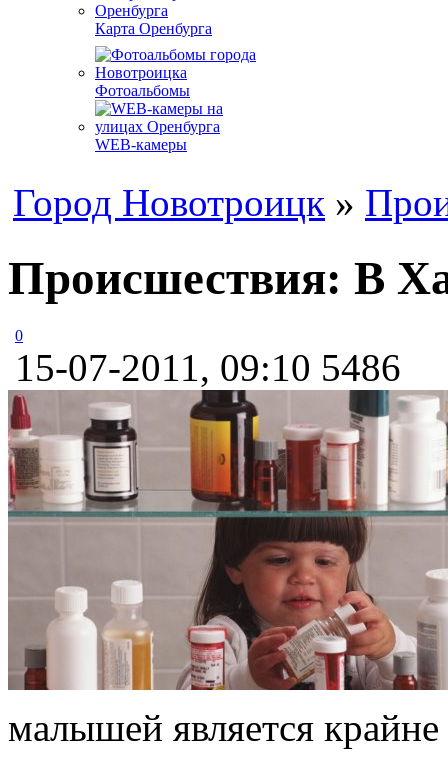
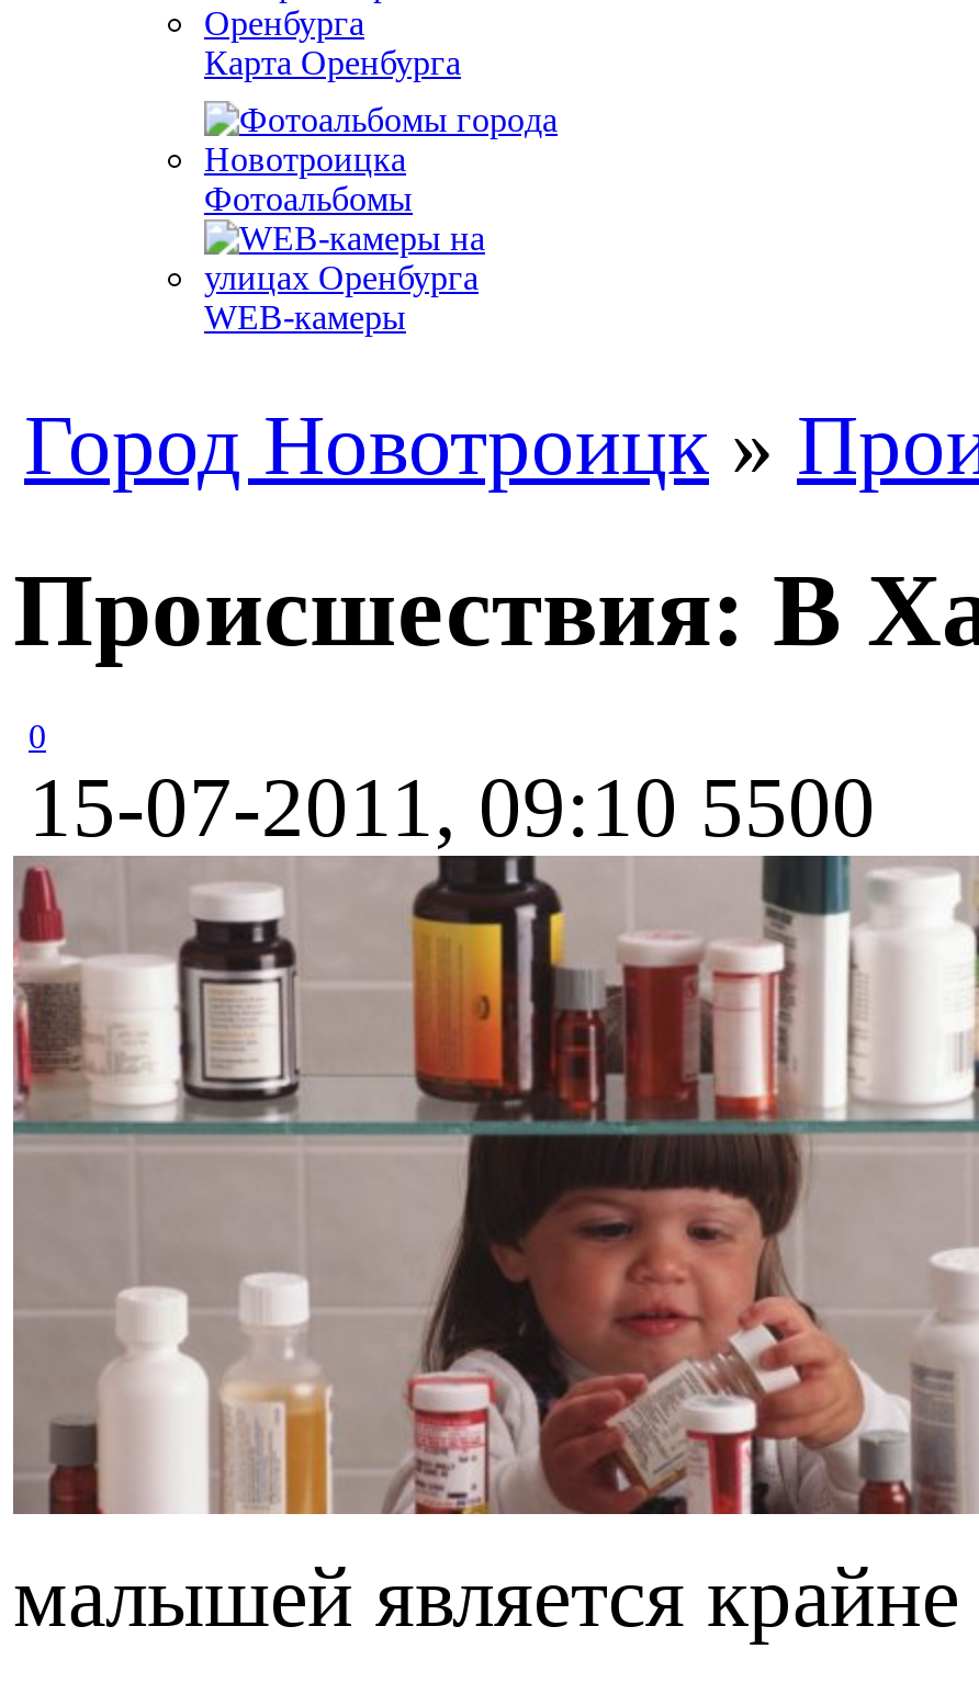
- 15-07-2011, 09:10 5486
+ 15-07-2011, 09:10 5500
